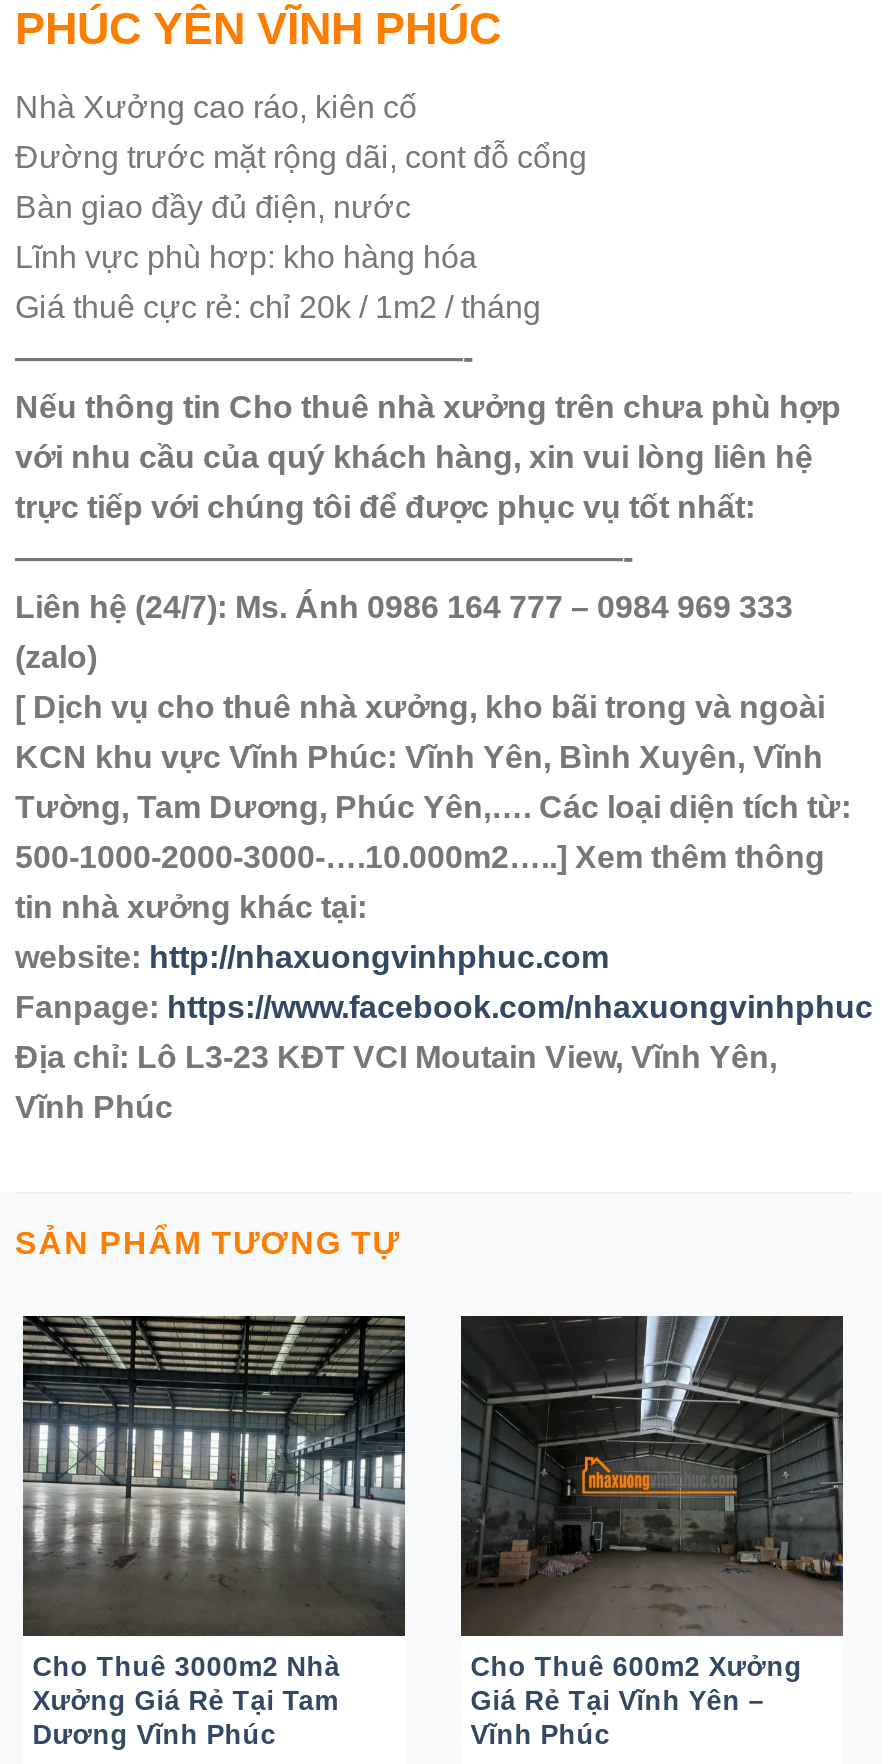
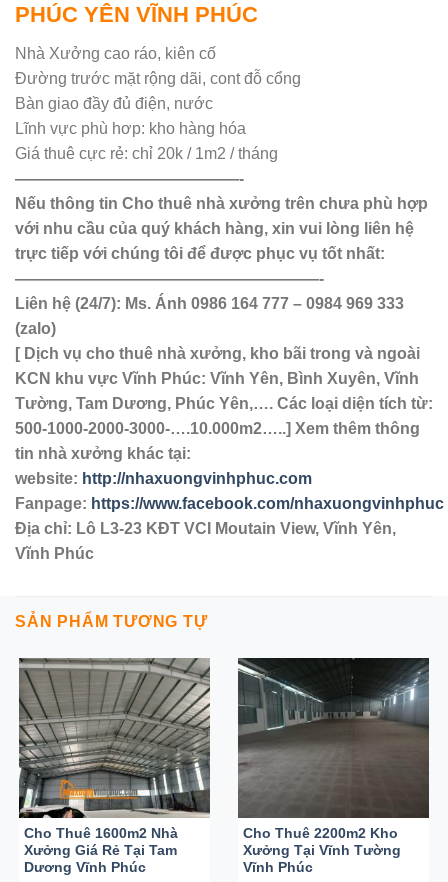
- [image]
- Cho Thuê 3000m2 Nhà
+ [image]
+ Cho Thuê 1600m2 Nhà

- [image]
- Cho Thuê 600m2 Xưởng
- Giá Rẻ Tại Vĩnh Yên –
+ [image]
+ Cho Thuê 2200m2 Kho
+ Xưởng Tại Vĩnh Tường
